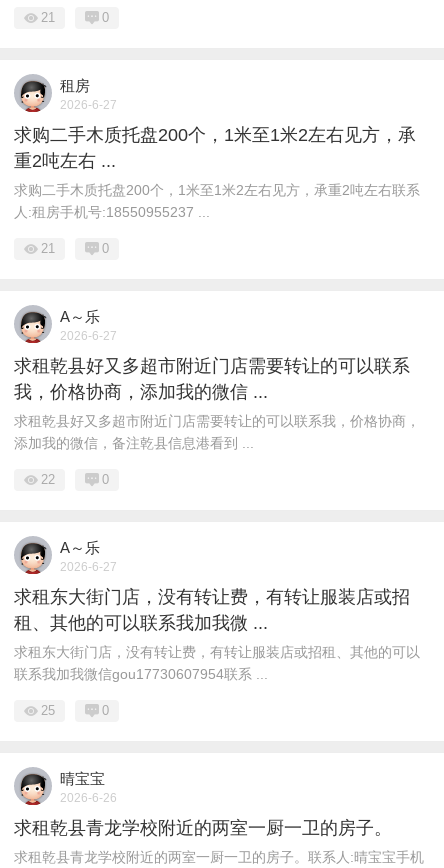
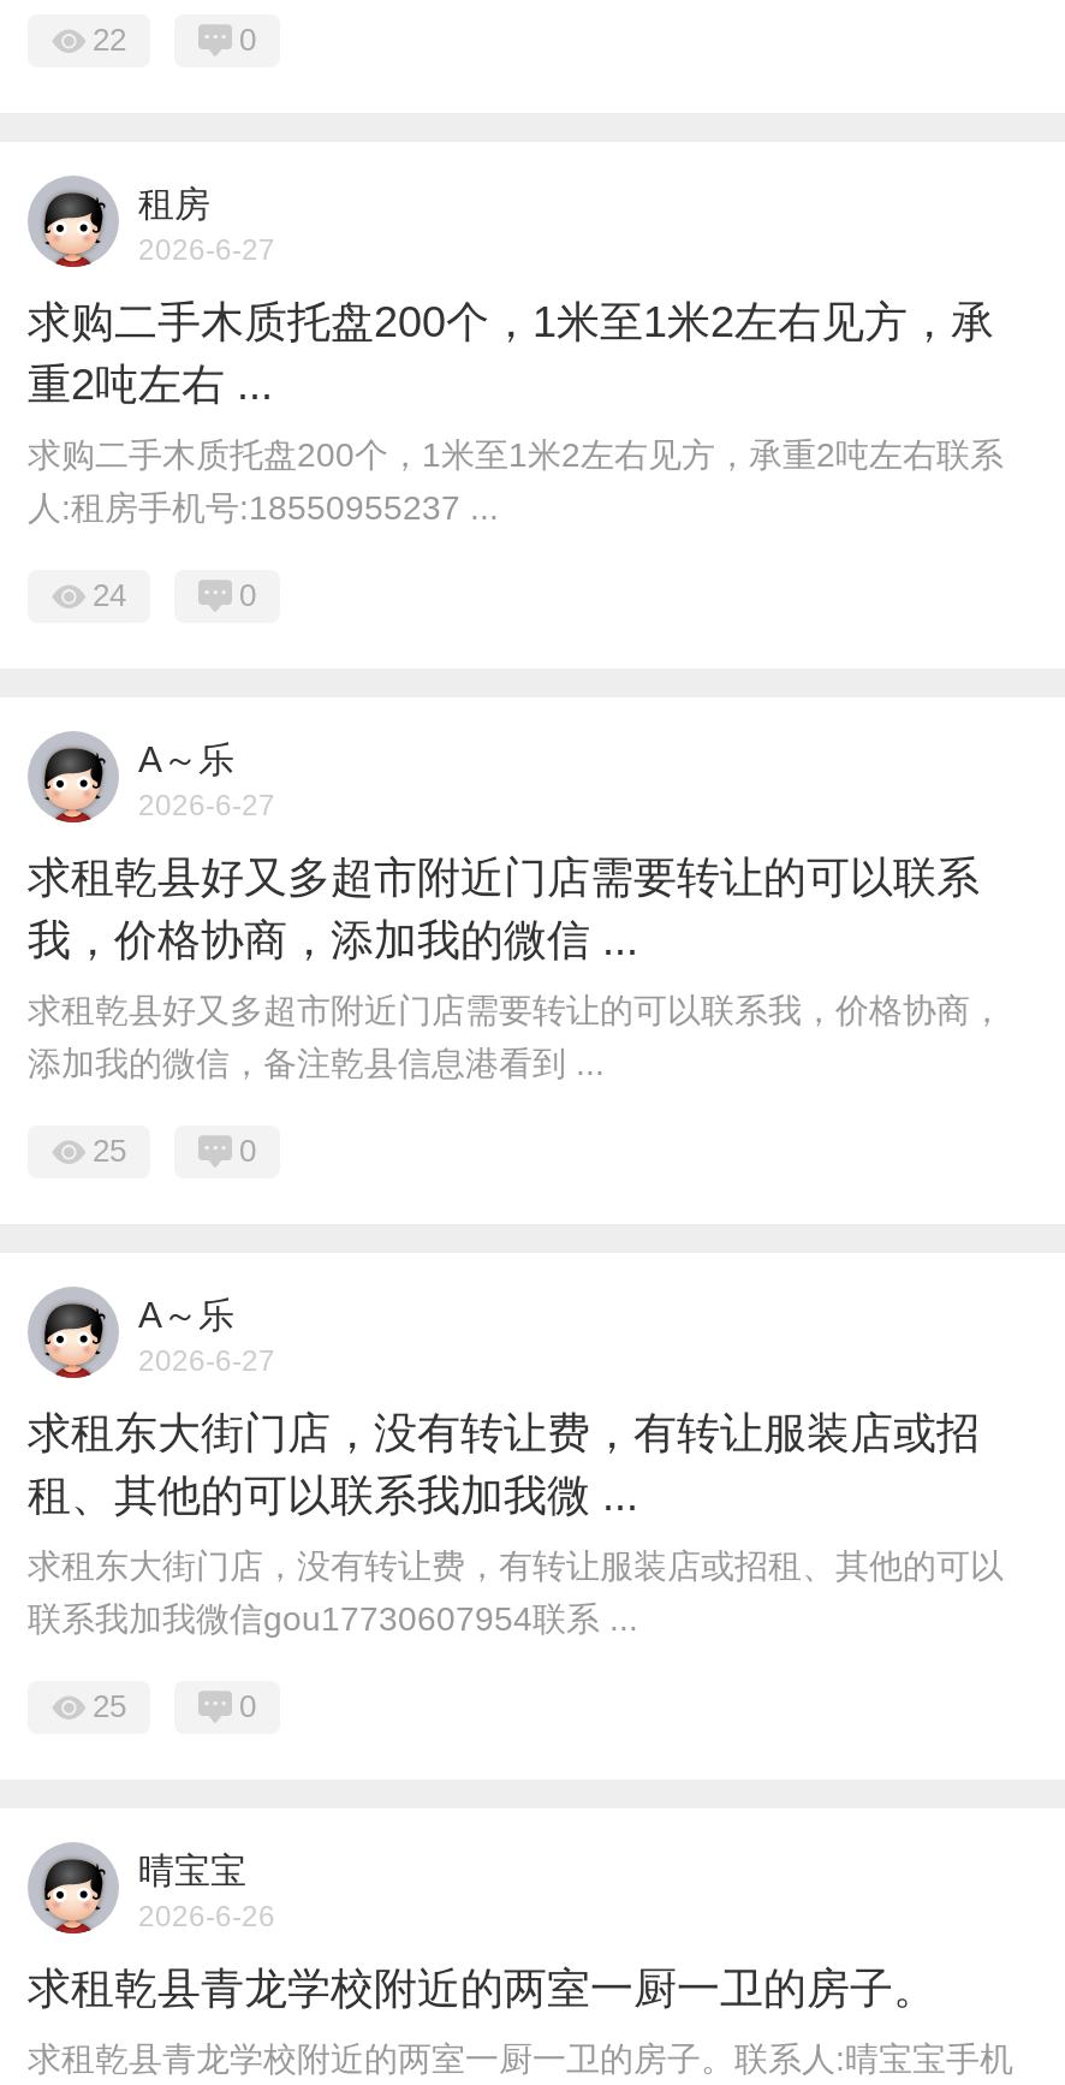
- 21
+ 22

- 21
+ 24

- 22
+ 25
